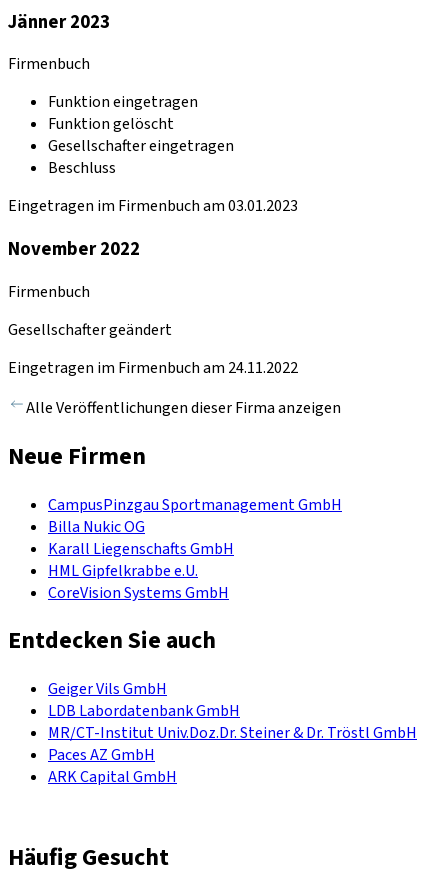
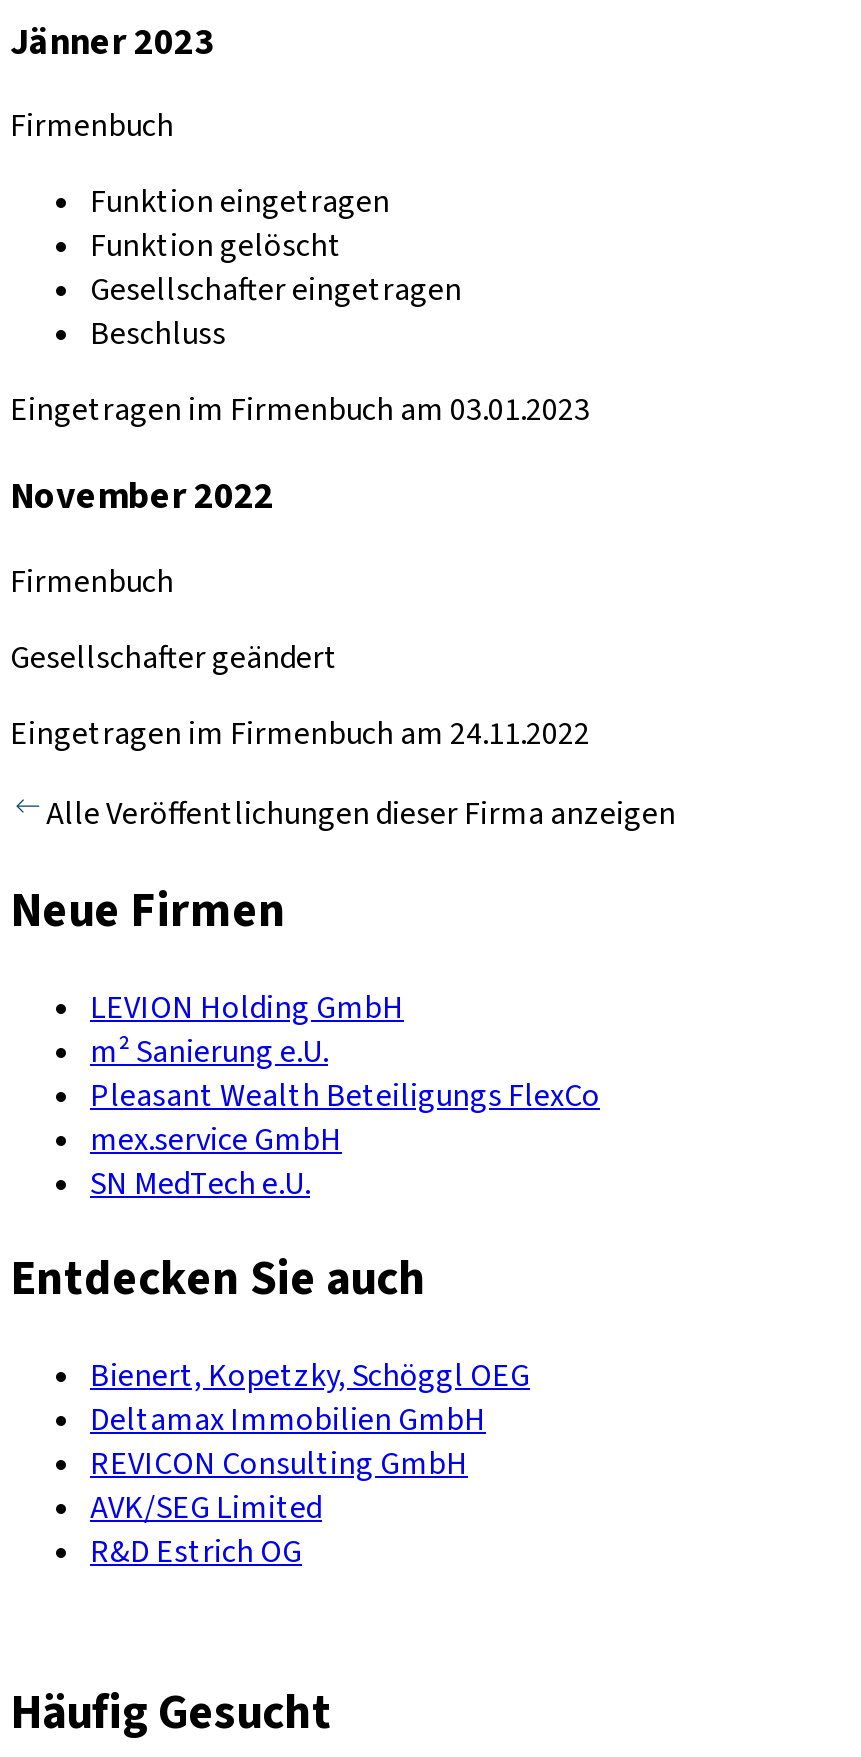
- CampusPinzgau Sportmanagement GmbH
- Billa Nukic OG
- Karall Liegenschafts GmbH
- HML Gipfelkrabbe e.U.
- CoreVision Systems GmbH
+ LEVION Holding GmbH
+ m² Sanierung e.U.
+ Pleasant Wealth Beteiligungs FlexCo
+ mex.service GmbH
+ SN MedTech e.U.

- Geiger Vils GmbH
- LDB Labordatenbank GmbH
- MR/CT-Institut Univ.Doz.Dr. Steiner & Dr. Tröstl GmbH
- Paces AZ GmbH
- ARK Capital GmbH
+ Bienert, Kopetzky, Schöggl OEG
+ Deltamax Immobilien GmbH
+ REVICON Consulting GmbH
+ AVK/SEG Limited
+ R&D Estrich OG
